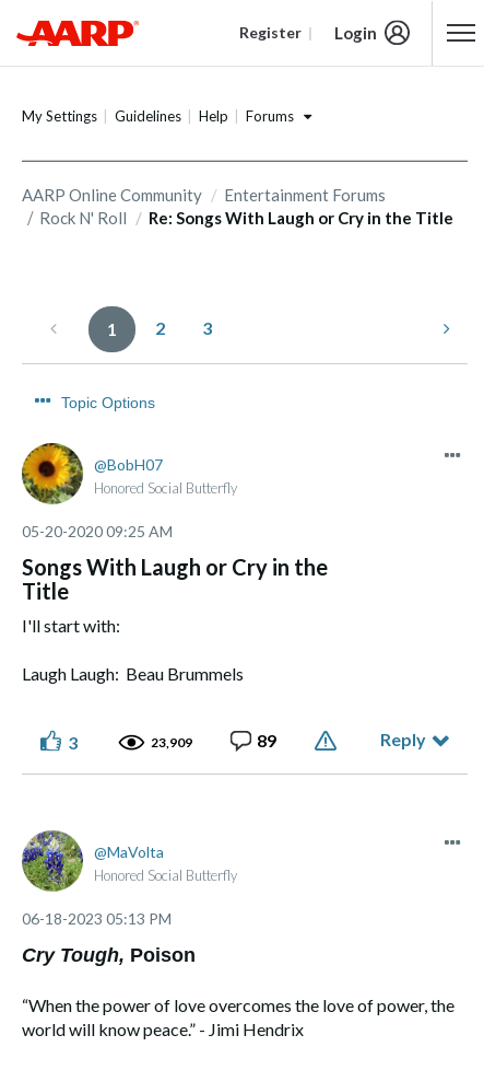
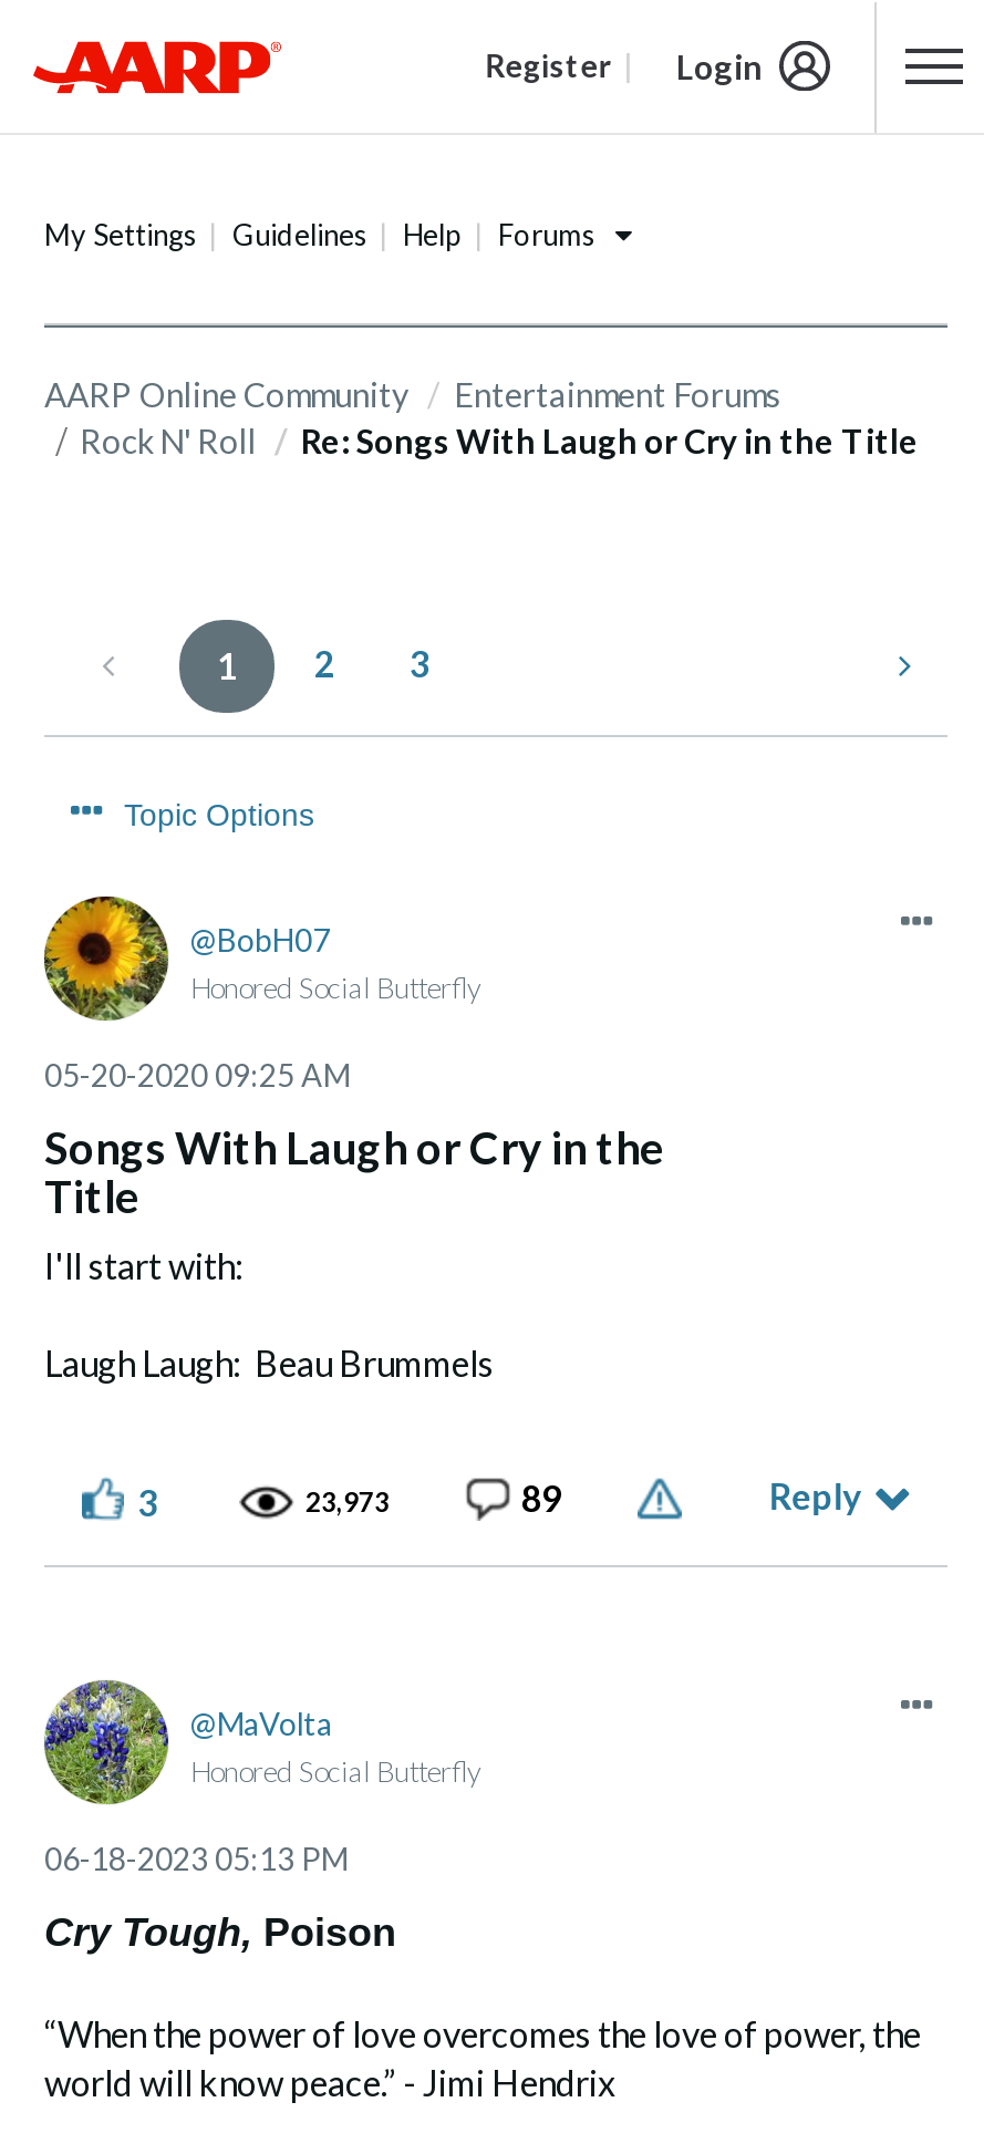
- 23,909
+ 23,973
